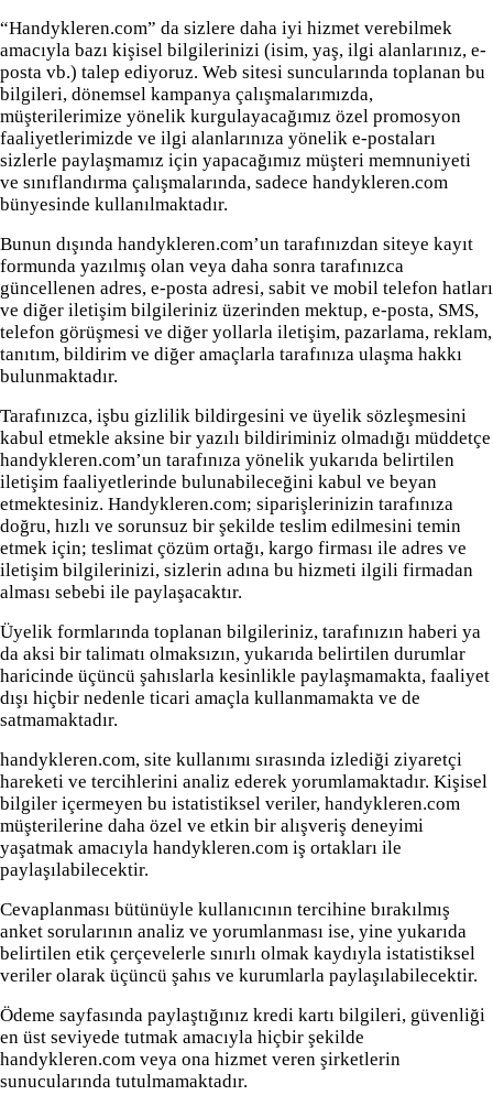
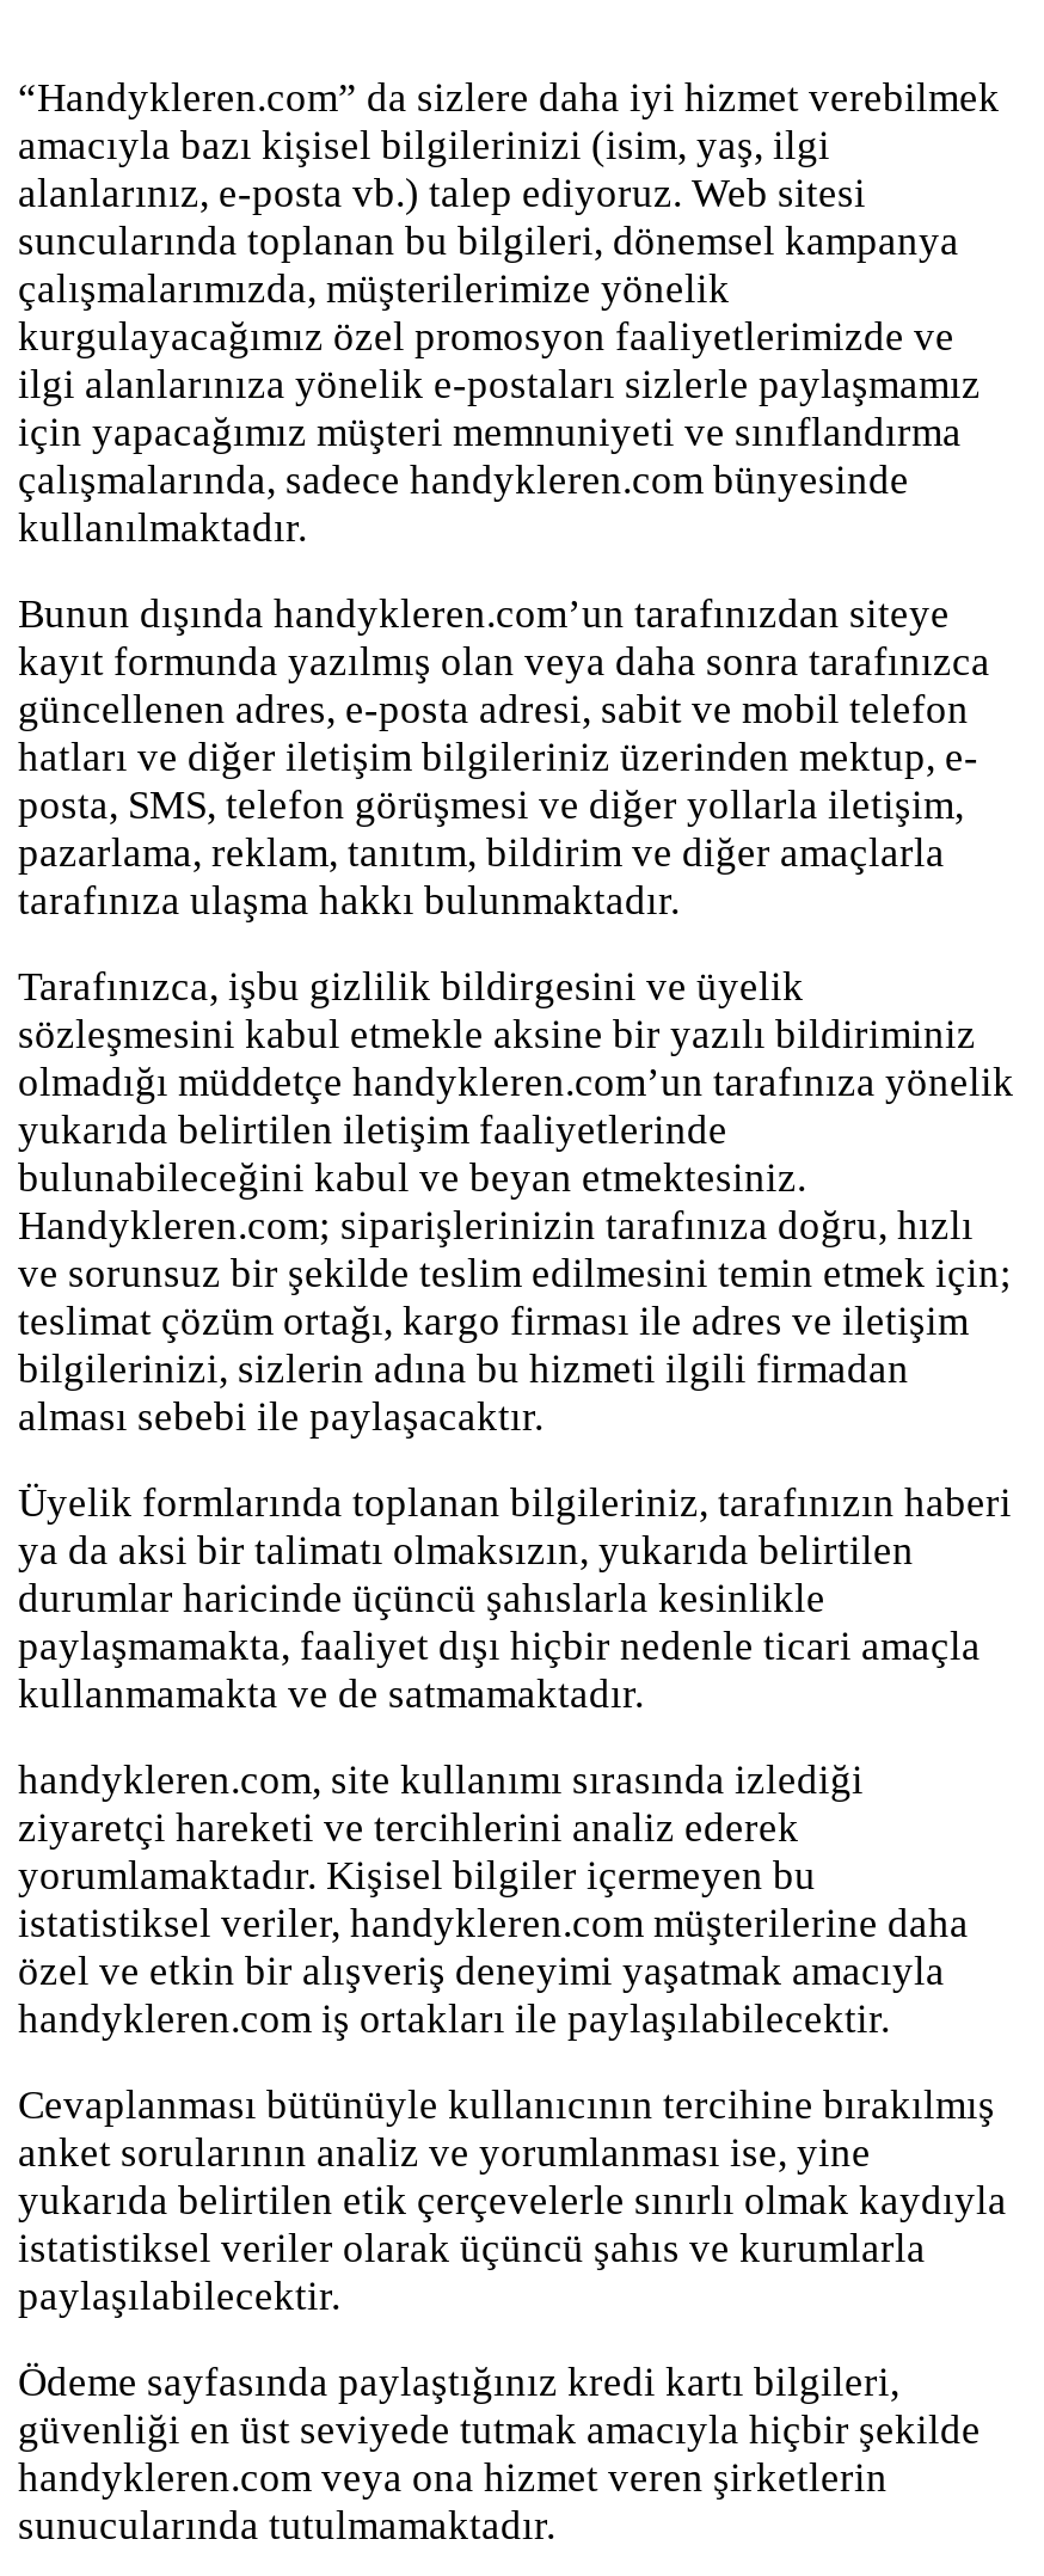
- Üyelik formlarında toplanan bilgileriniz, tarafınızın haberi ya
- da aksi bir talimatı olmaksızın, yukarıda belirtilen durumlar
- haricinde üçüncü şahıslarla kesinlikle paylaşmamakta, faaliyet
- dışı hiçbir nedenle ticari amaçla kullanmamakta ve de
- satmamaktadır.
- handykleren.com, site kullanımı sırasında izlediği ziyaretçi
- hareketi ve tercihlerini analiz ederek yorumlamaktadır. Kişisel
- bilgiler içermeyen bu istatistiksel veriler, handykleren.com
- müşterilerine daha özel ve etkin bir alışveriş deneyimi
- yaşatmak amacıyla handykleren.com iş ortakları ile
+ Üyelik formlarında toplanan bilgileriniz, tarafınızın haberi
+ ya da aksi bir talimatı olmaksızın, yukarıda belirtilen
+ durumlar haricinde üçüncü şahıslarla kesinlikle
+ paylaşmamakta, faaliyet dışı hiçbir nedenle ticari amaçla
+ kullanmamakta ve de satmamaktadır.
+ handykleren.com, site kullanımı sırasında izlediği
+ ziyaretçi hareketi ve tercihlerini analiz ederek
+ yorumlamaktadır. Kişisel bilgiler içermeyen bu
+ istatistiksel veriler, handykleren.com müşterilerine daha
+ özel ve etkin bir alışveriş deneyimi yaşatmak amacıyla
+ handykleren.com iş ortakları ile paylaşılabilecektir.
+ anket sorularının analiz ve yorumlanması ise, yine
+ yukarıda belirtilen etik çerçevelerle sınırlı olmak kaydıyla
+ istatistiksel veriler olarak üçüncü şahıs ve kurumlarla

moved down: paylaşılabilecektir.

moved up: Cevaplanması bütünüyle kullanıcının tercihine bırakılmış

- anket sorularının analiz ve yorumlanması ise, yine yukarıda
- belirtilen etik çerçevelerle sınırlı olmak kaydıyla istatistiksel
- veriler olarak üçüncü şahıs ve kurumlarla paylaşılabilecektir.
- Ödeme sayfasında paylaştığınız kredi kartı bilgileri, güvenliği
- en üst seviyede tutmak amacıyla hiçbir şekilde
+ Ödeme sayfasında paylaştığınız kredi kartı bilgileri,
+ güvenliği en üst seviyede tutmak amacıyla hiçbir şekilde
